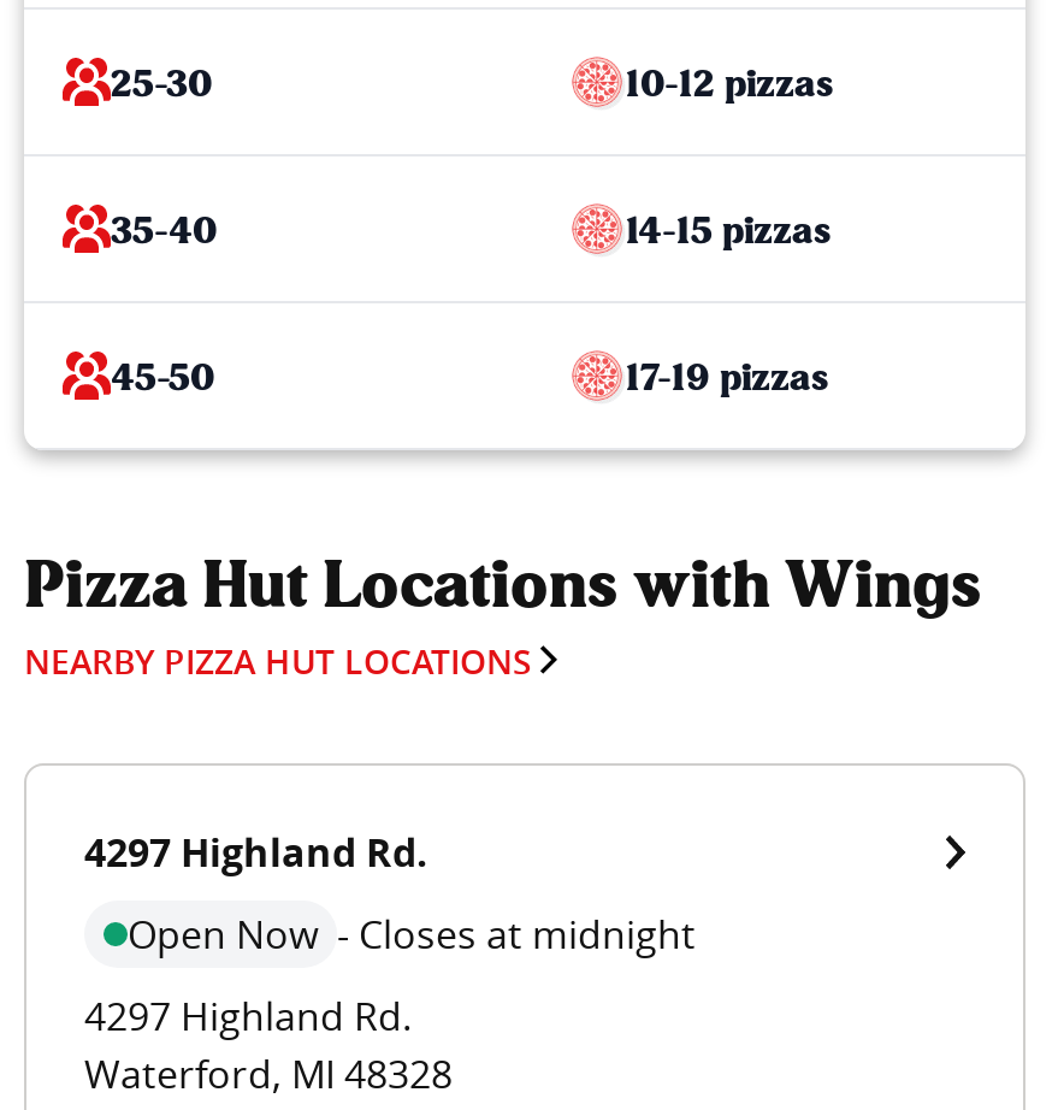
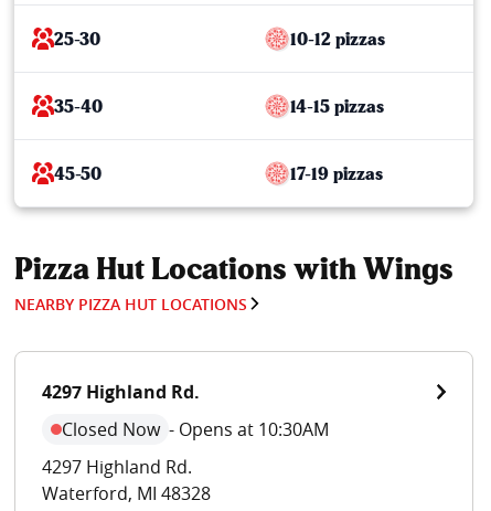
- Open Now - Closes at midnight
+ Closed Now - Opens at 10:30AM
